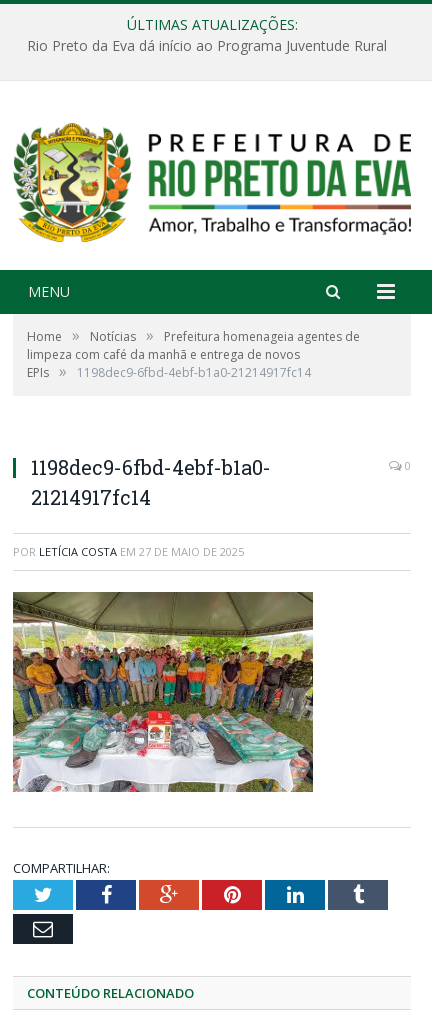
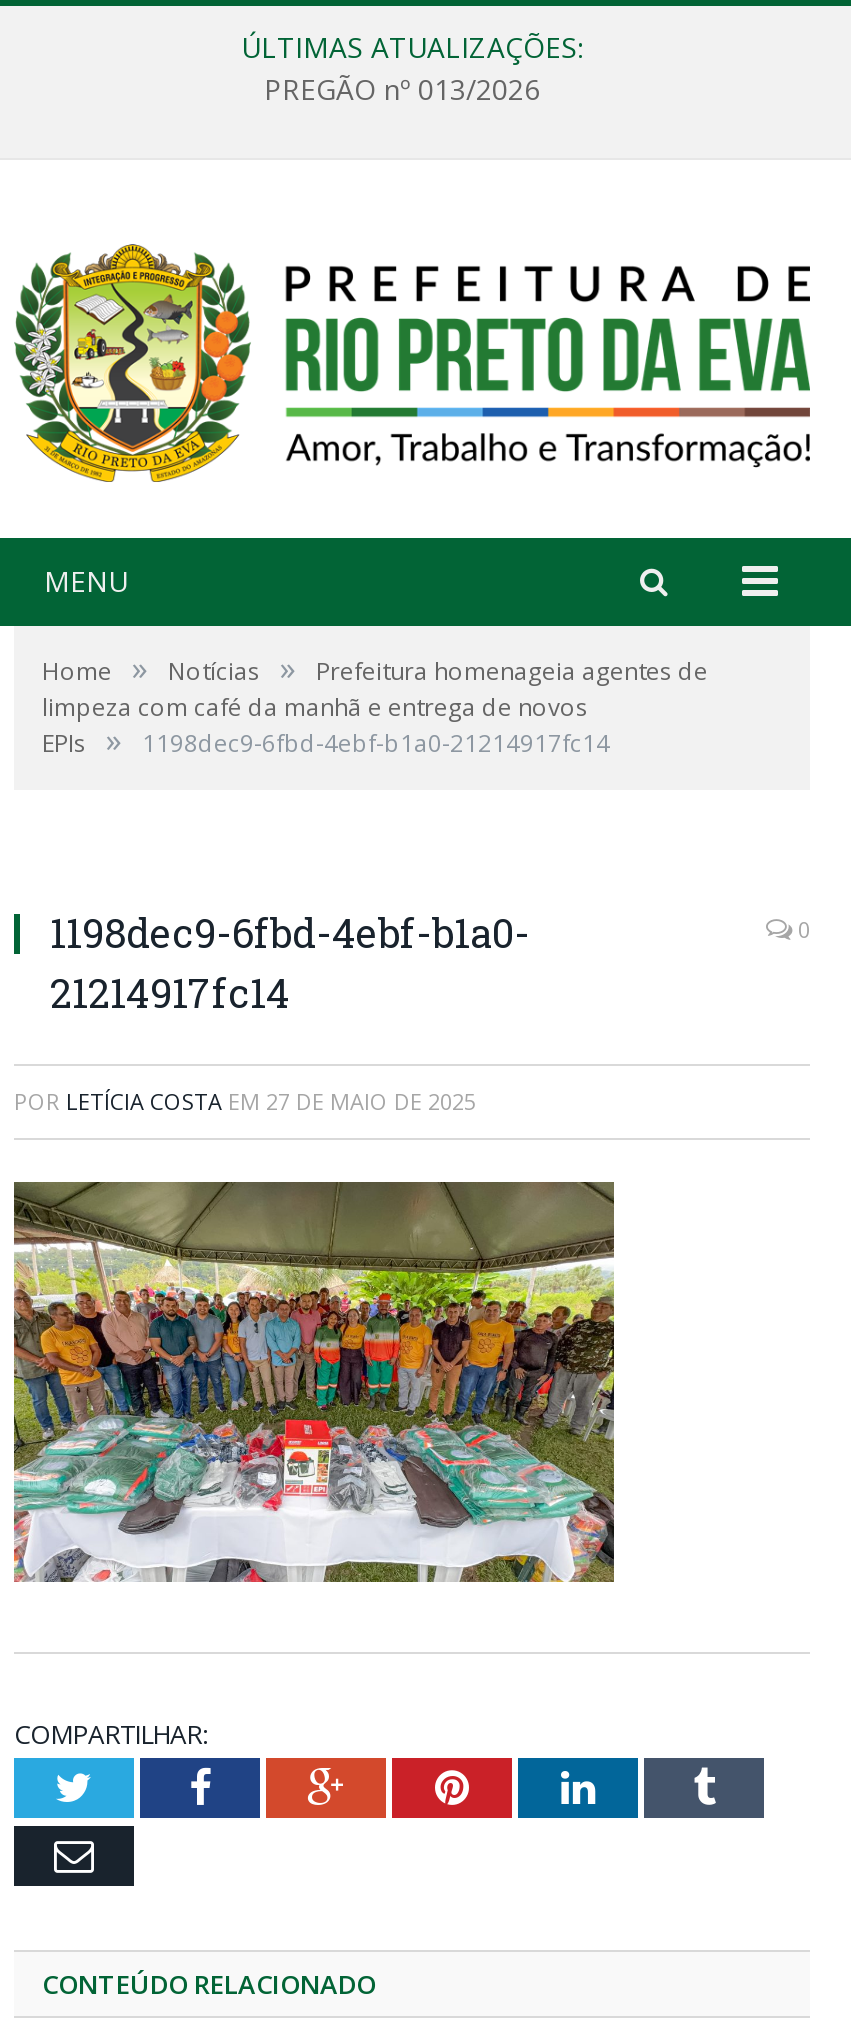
- Rio Preto da Eva dá início ao Programa Juventude Rural
+ PREGÃO nº 013/2026
